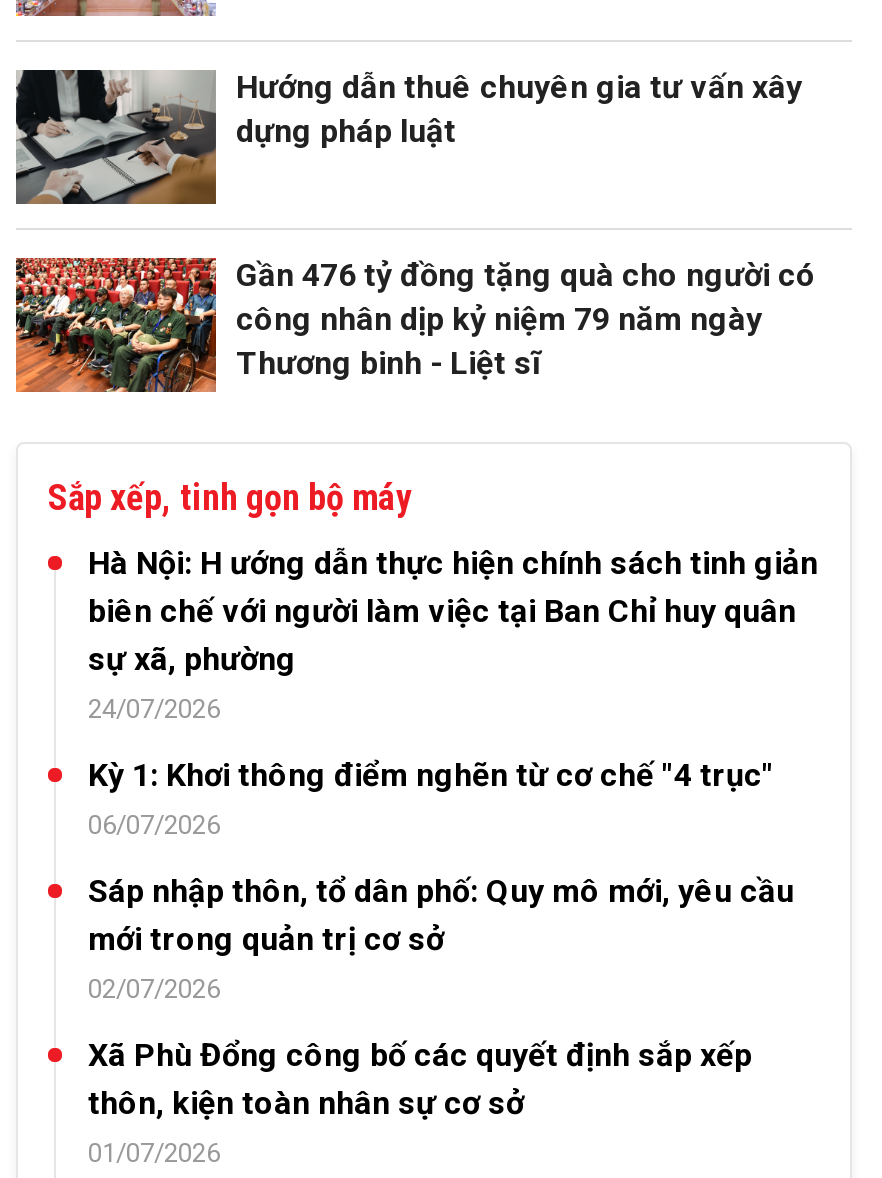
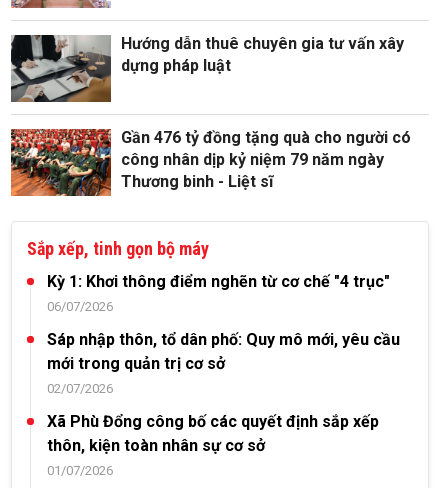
- Hà Nội: H ướng dẫn thực hiện chính sách tinh giản
- biên chế với người làm việc tại Ban Chỉ huy quân
- sự xã, phường
- 24/07/2026
